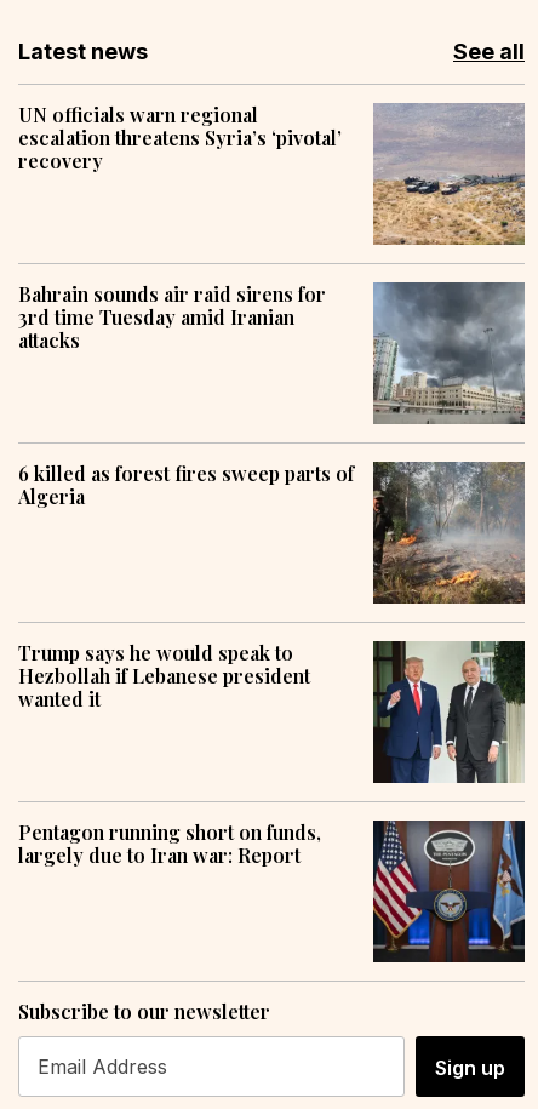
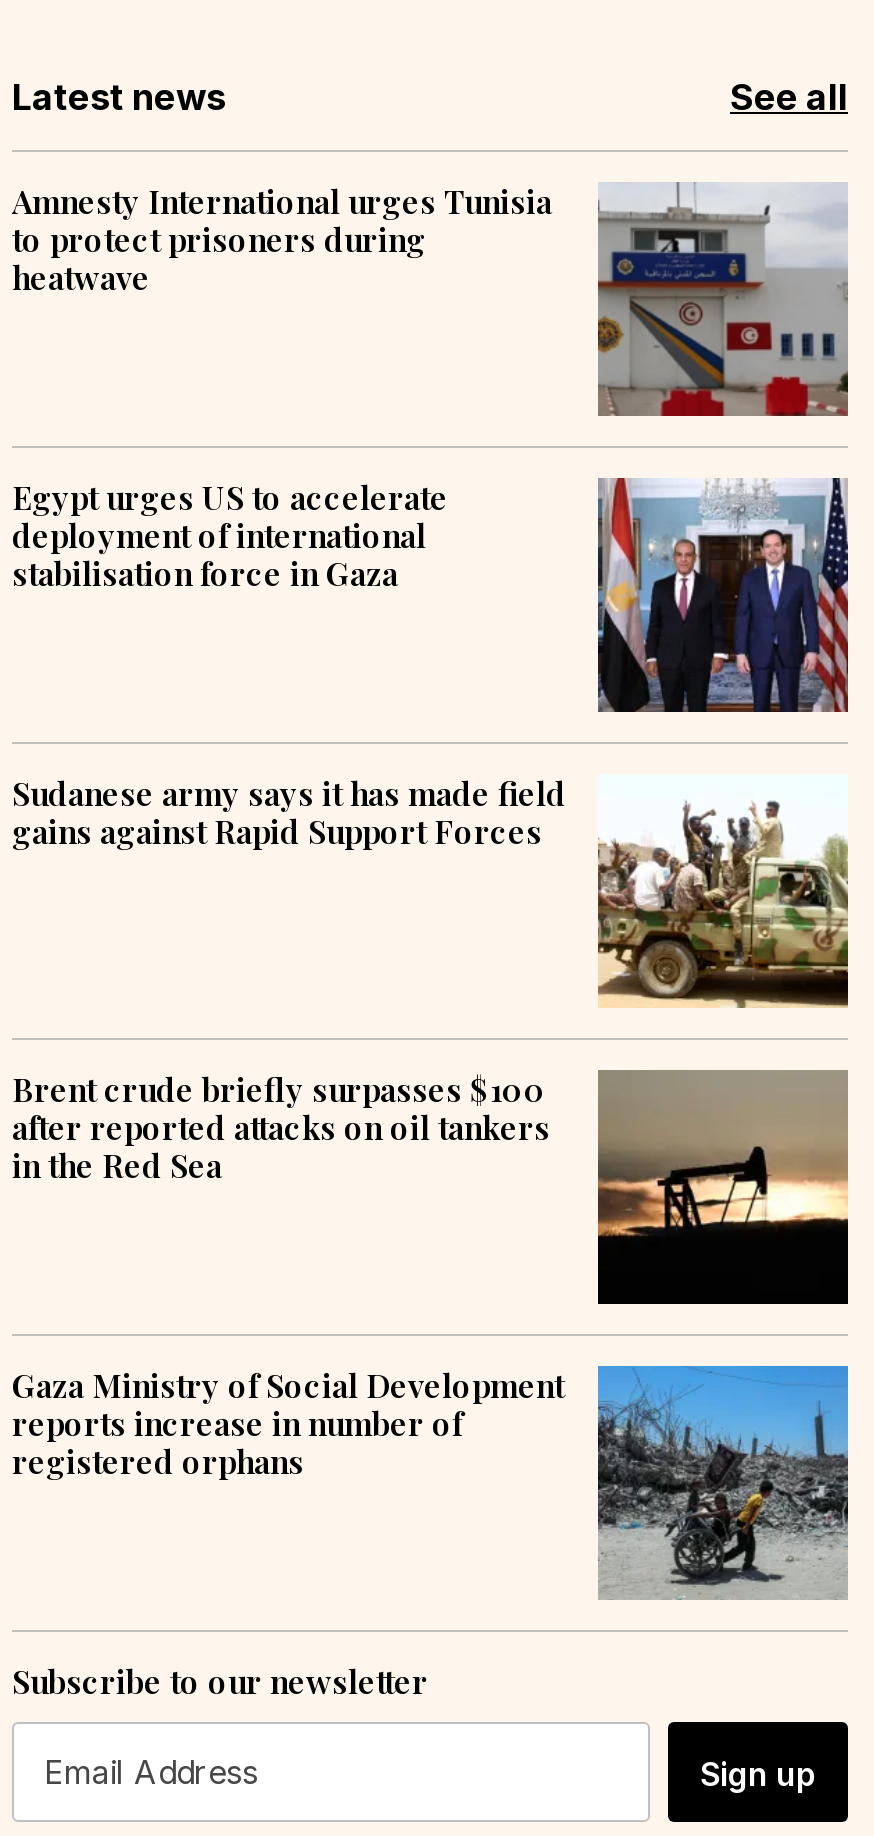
- [image]
- UN officials warn regional
- escalation threatens Syria’s ‘pivotal’
- recovery
+ [image]
+ Amnesty International urges Tunisia
+ to protect prisoners during
+ heatwave

- Bahrain sounds air raid sirens for
- 3rd time Tuesday amid Iranian
- attacks
+ Egypt urges US to accelerate
+ deployment of international
+ stabilisation force in Gaza

- [image]
+ [image]

- [image]
- 6 killed as forest fires sweep parts of
- Algeria
+ [image]
+ Sudanese army says it has made field
+ gains against Rapid Support Forces

- Trump says he would speak to
- Hezbollah if Lebanese president
- wanted it
+ Brent crude briefly surpasses $100
+ after reported attacks on oil tankers
+ in the Red Sea

- [image]
+ [image]

- Pentagon running short on funds,
- largely due to Iran war: Report
+ Gaza Ministry of Social Development
+ reports increase in number of
+ registered orphans

- [image]
+ [image]
